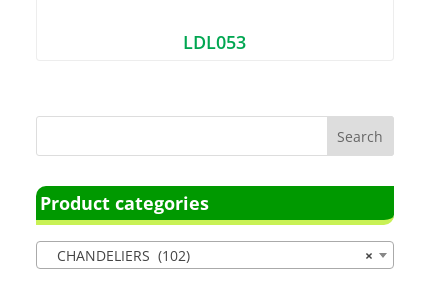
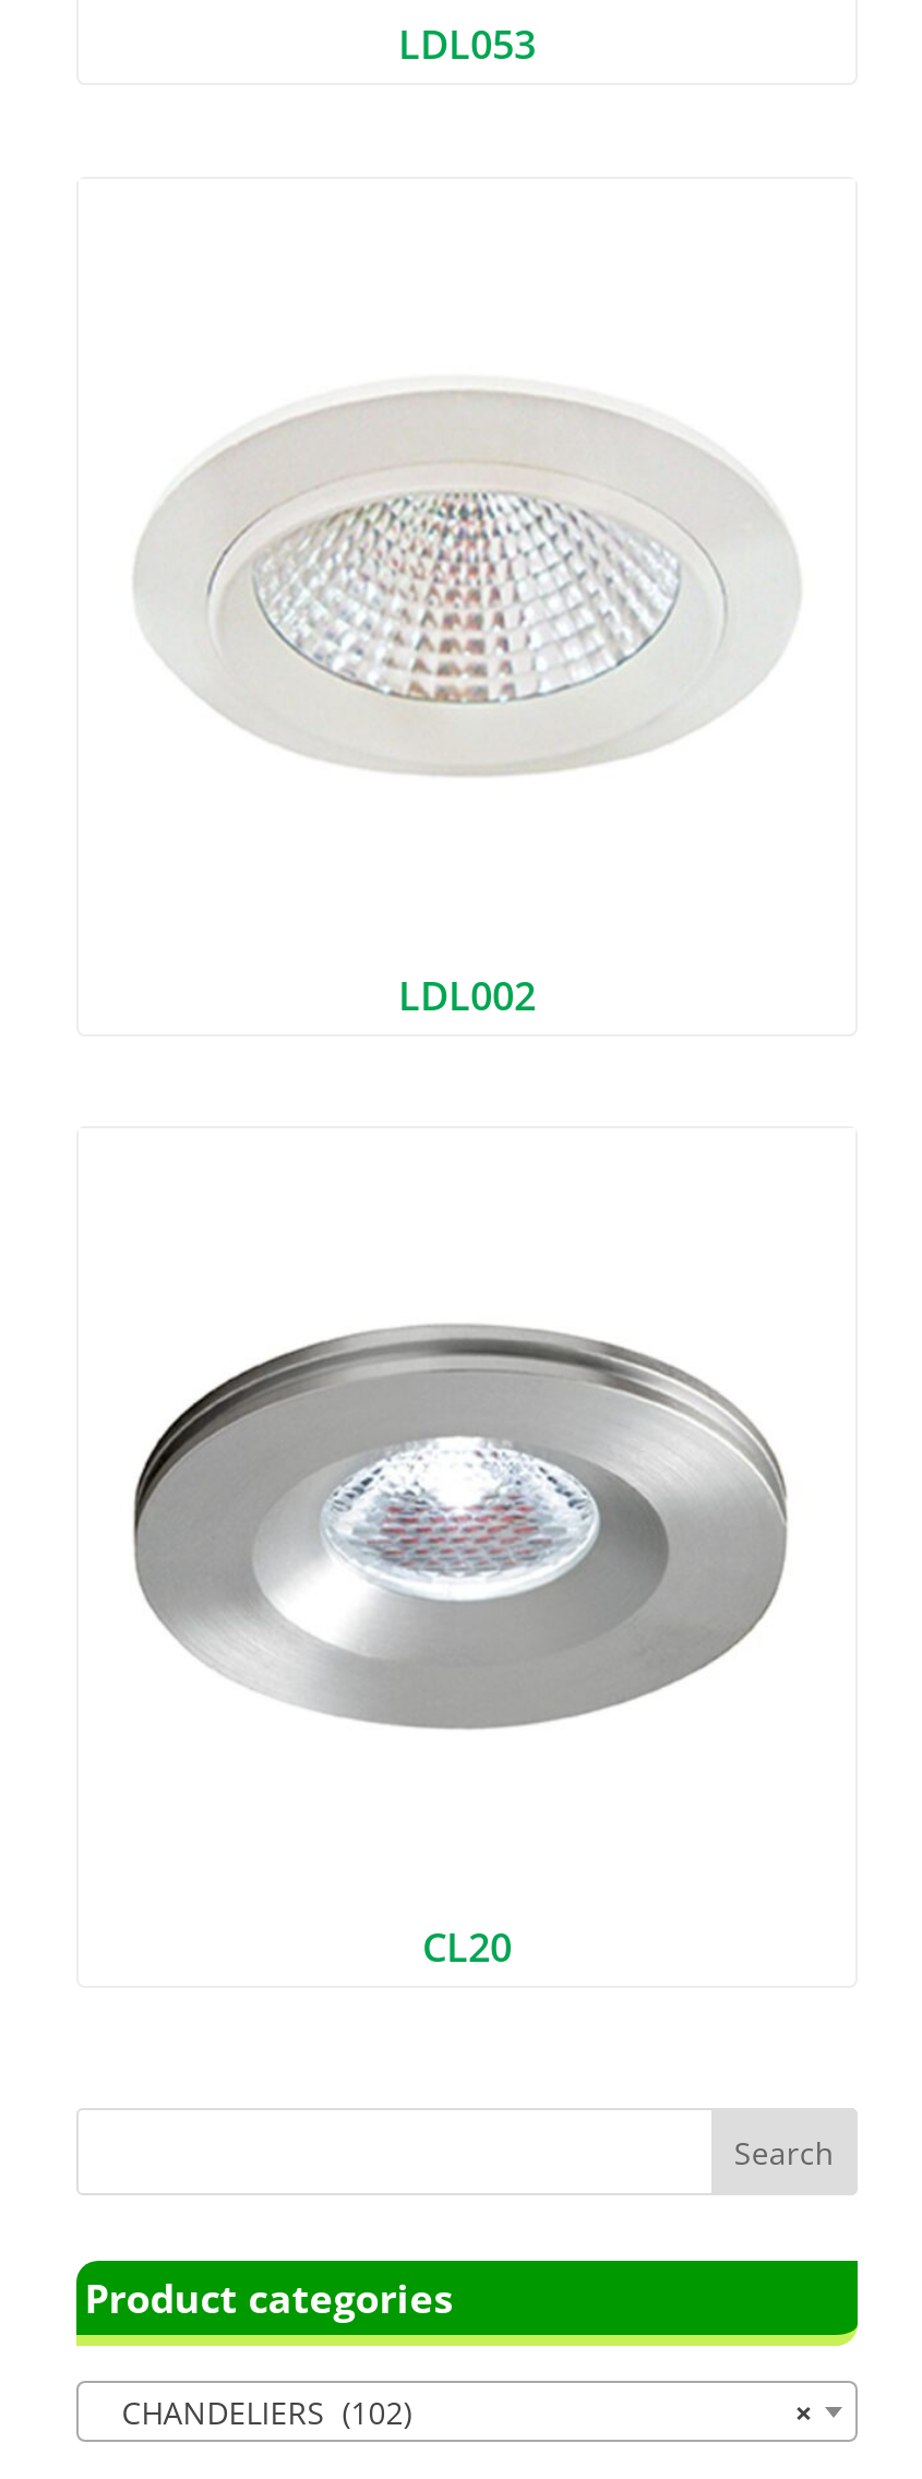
+ [image]

+ [image]

+ LDL002

+ CL20
